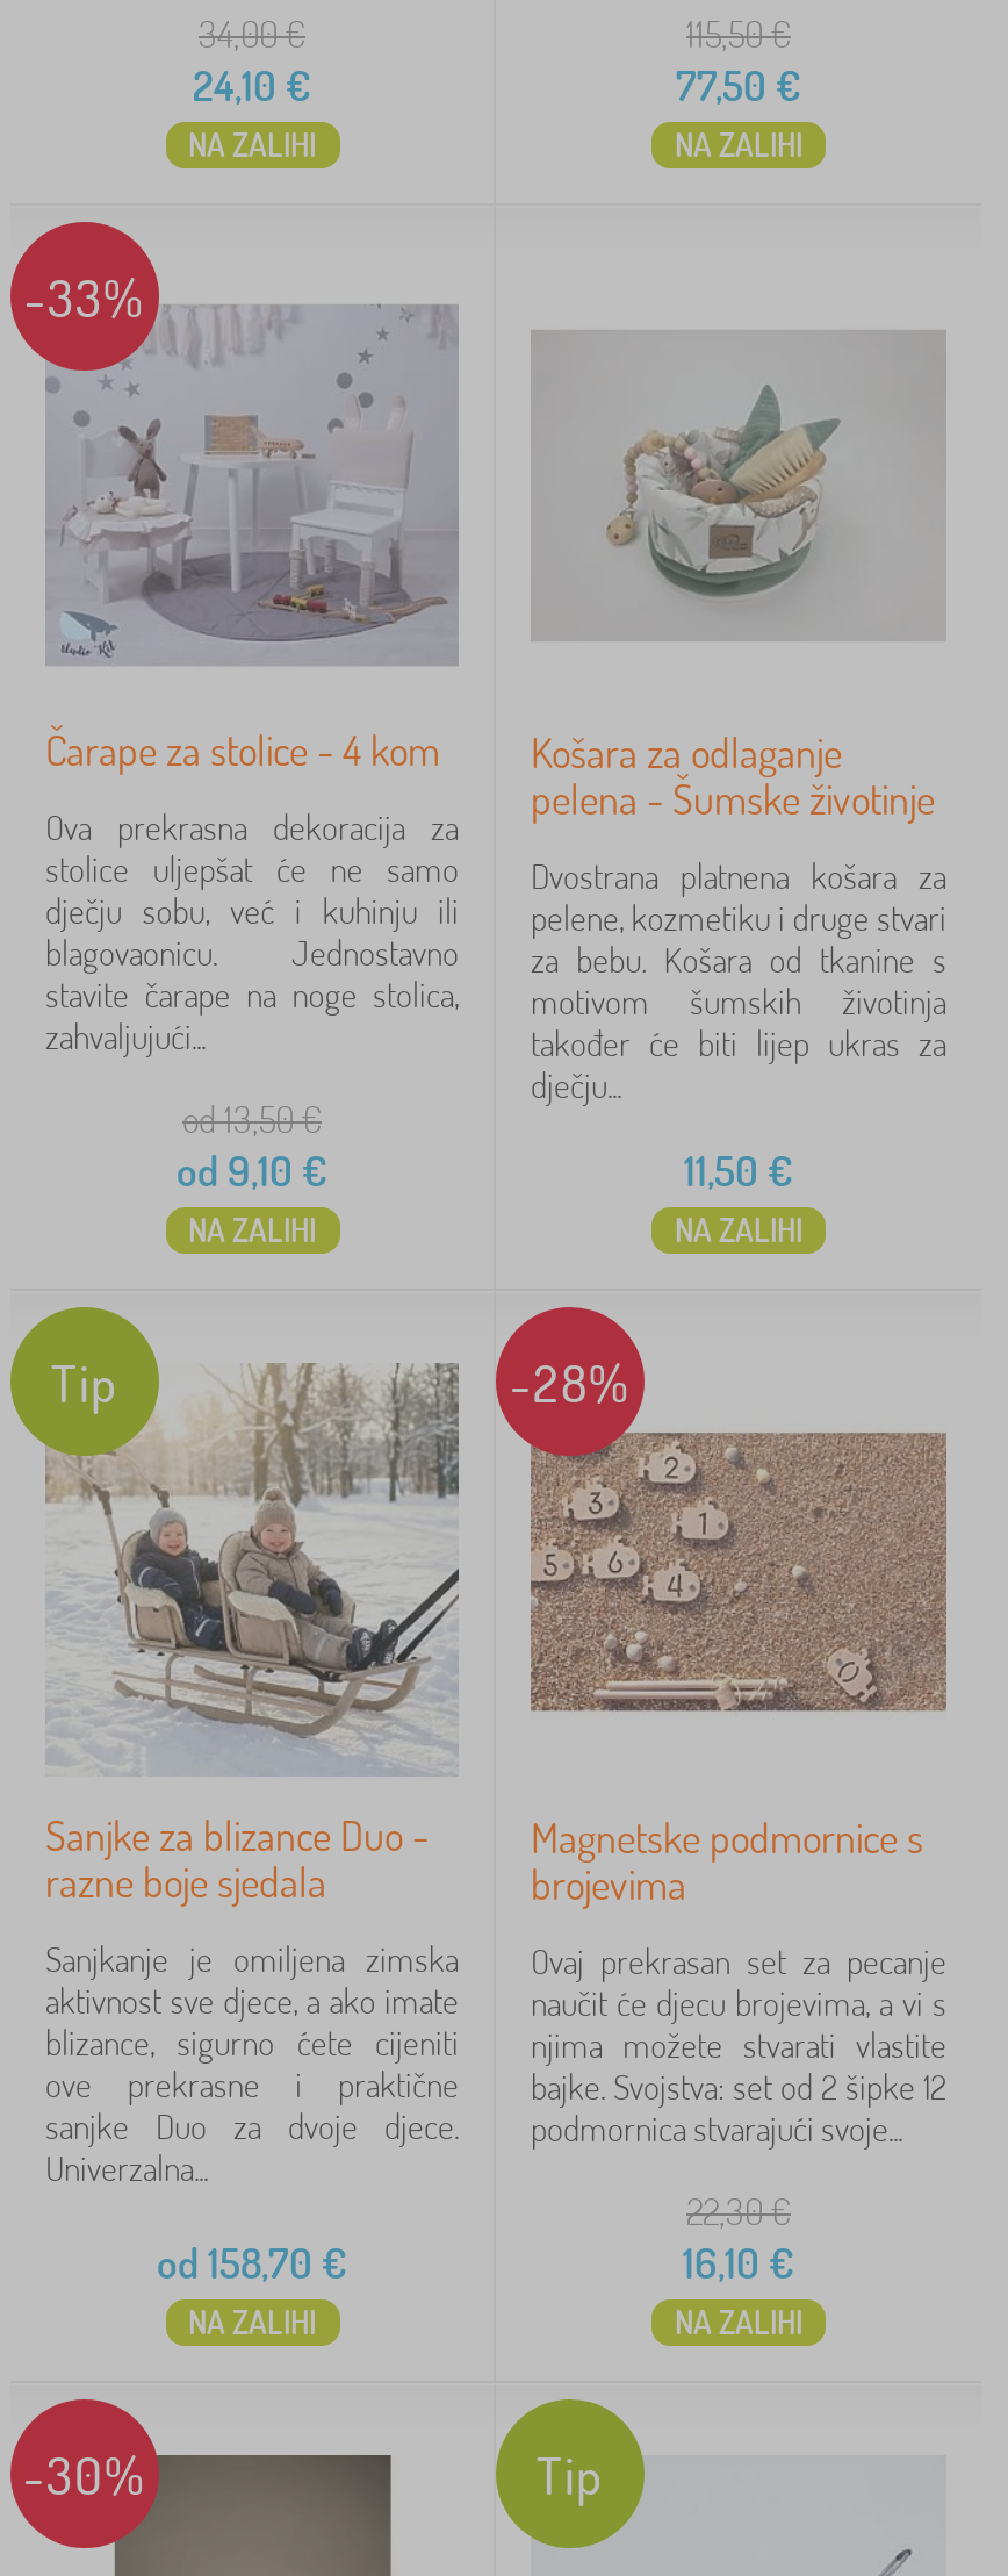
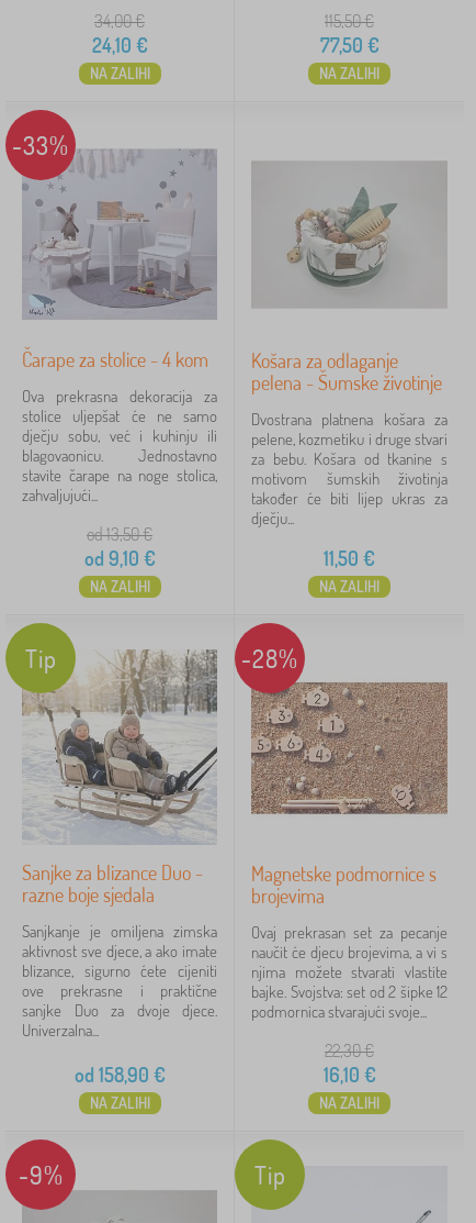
- od 158,70 €
+ od 158,90 €

- -30%
+ -9%
